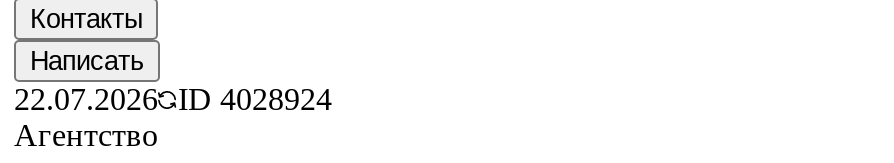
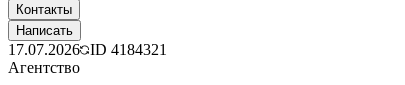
- 22.07.2026 ID 4028924
+ 17.07.2026 ID 4184321
